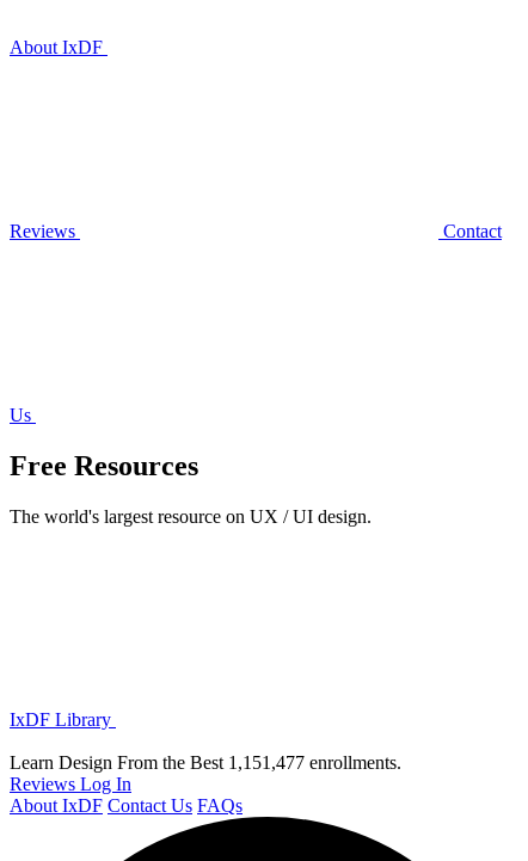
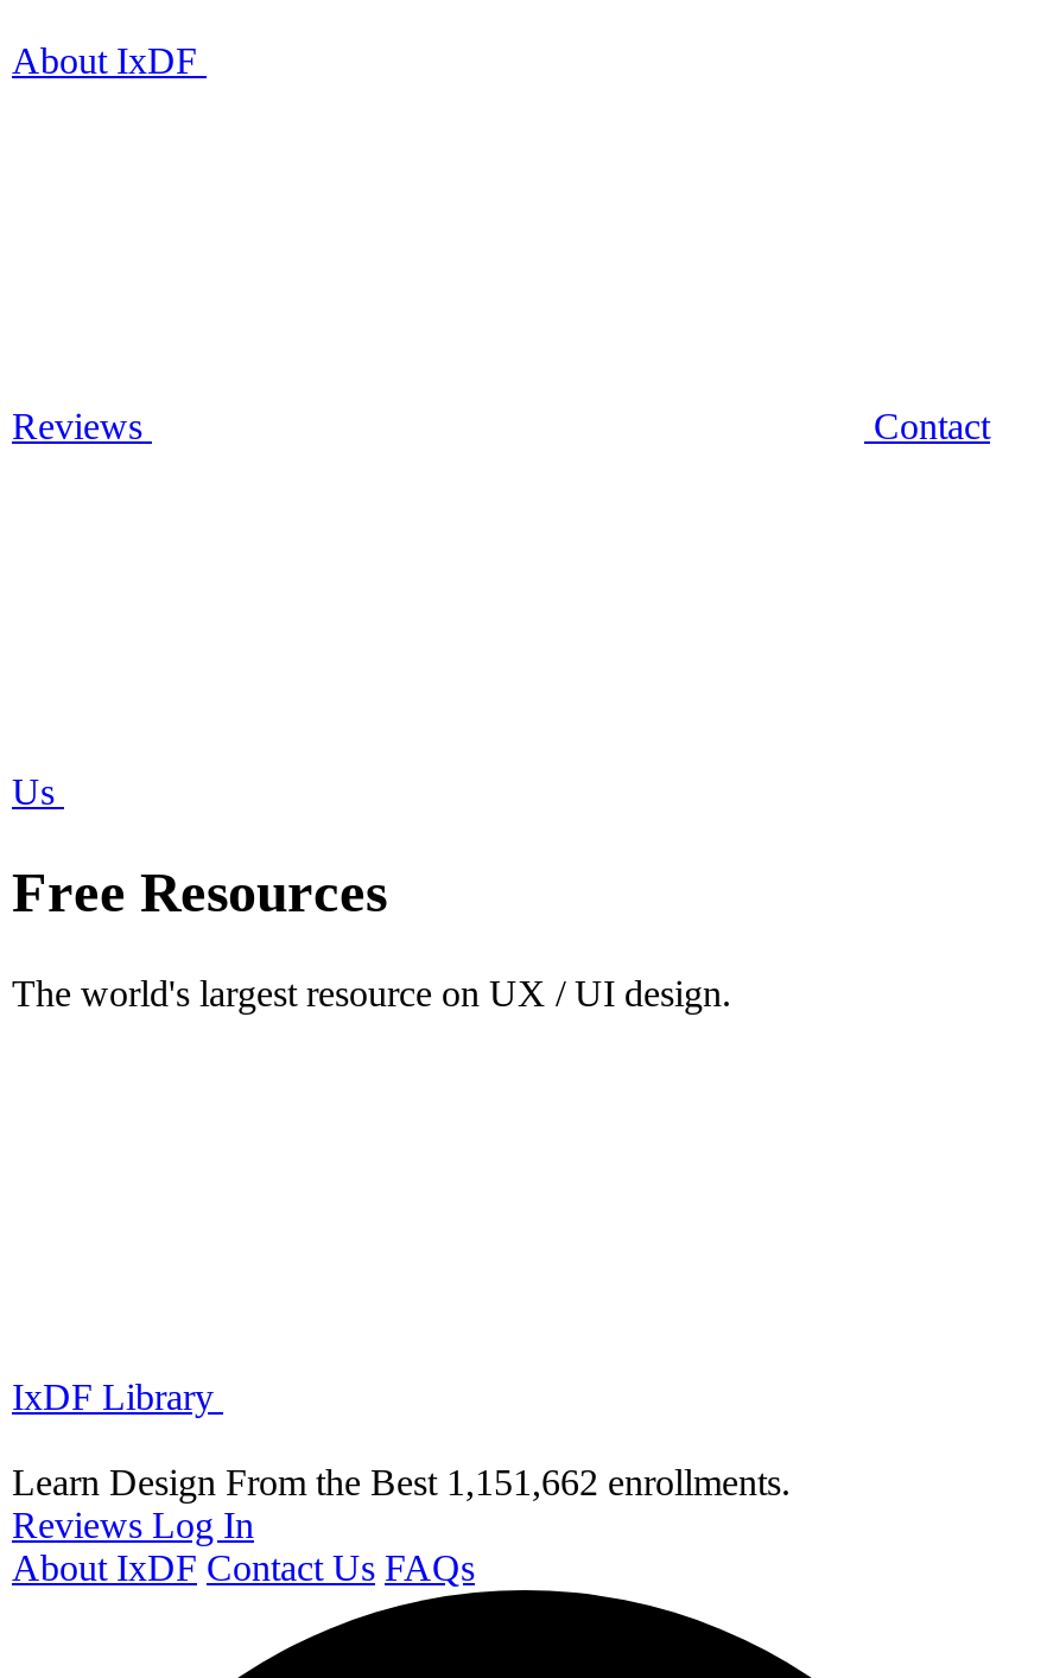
- Learn Design From the Best 1,151,477 enrollments.
+ Learn Design From the Best 1,151,662 enrollments.
